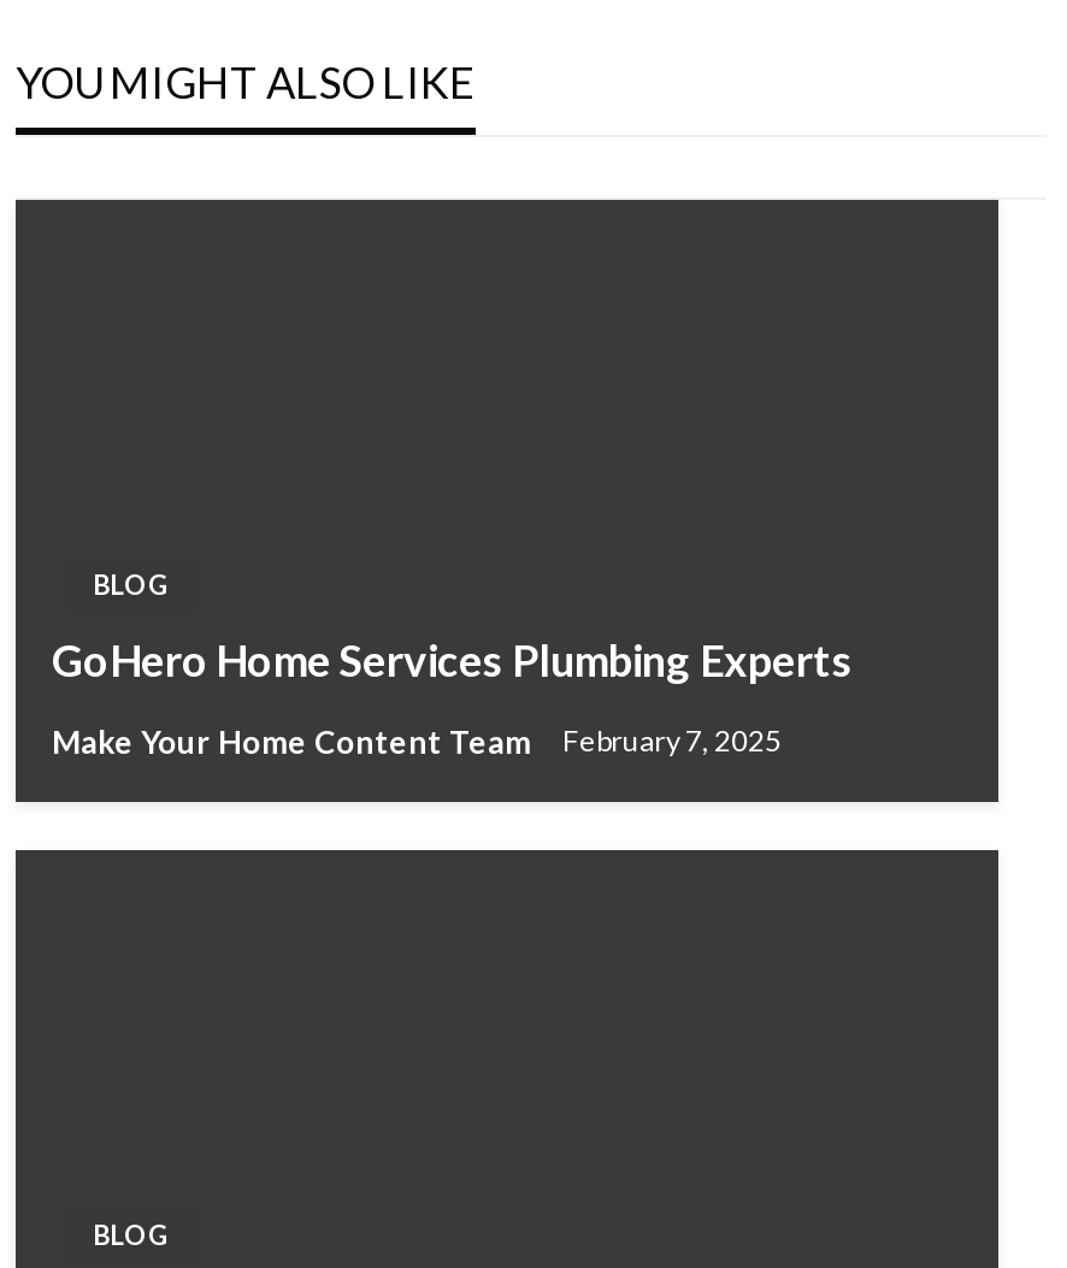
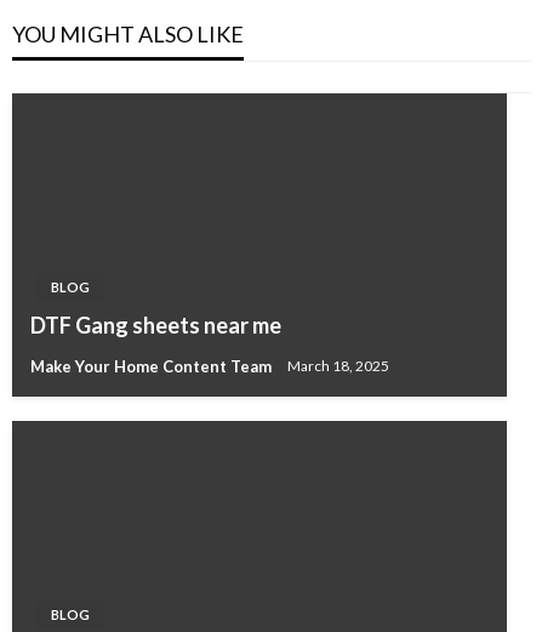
- GoHero Home Services Plumbing Experts
+ DTF Gang sheets near me

- Make Your Home Content Team February 7, 2025
+ Make Your Home Content Team March 18, 2025
